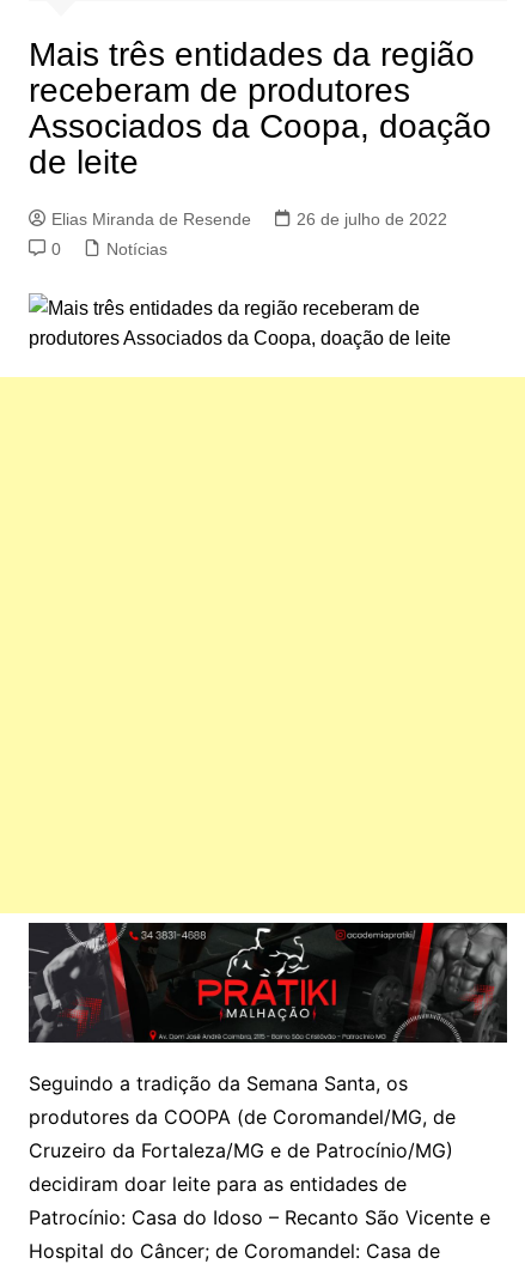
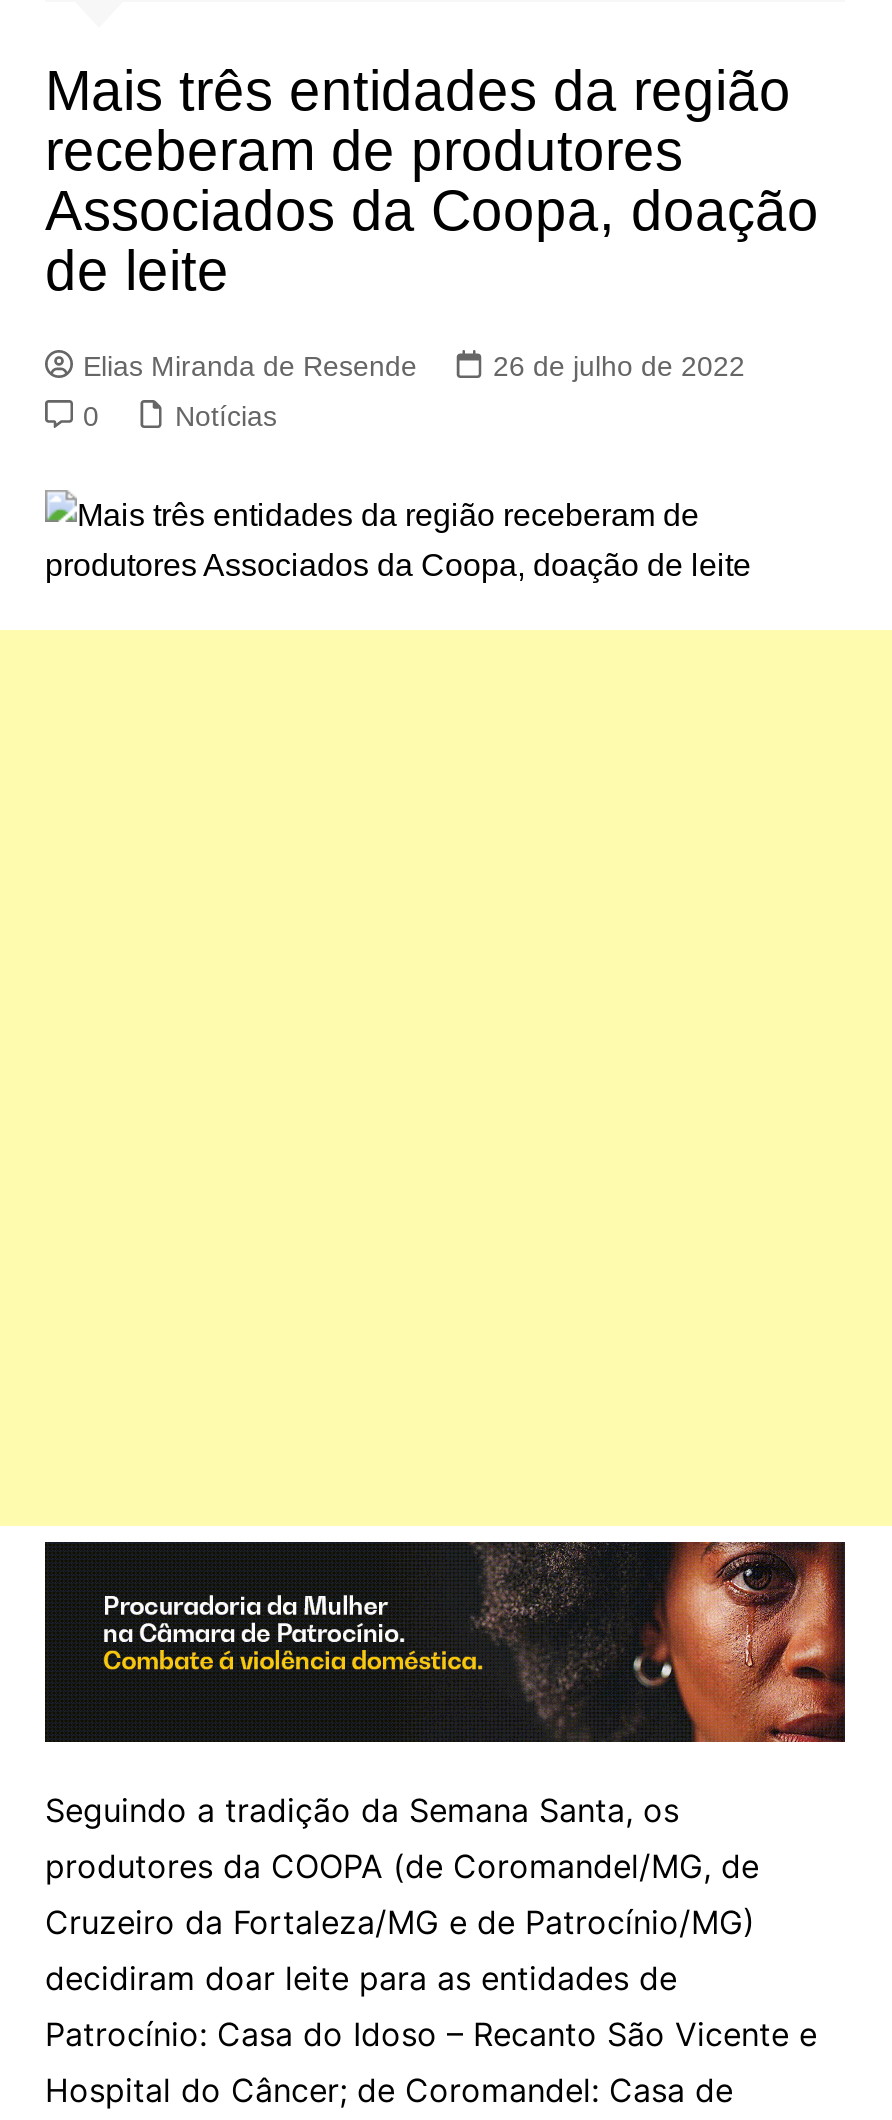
- [image]
+ [image]
